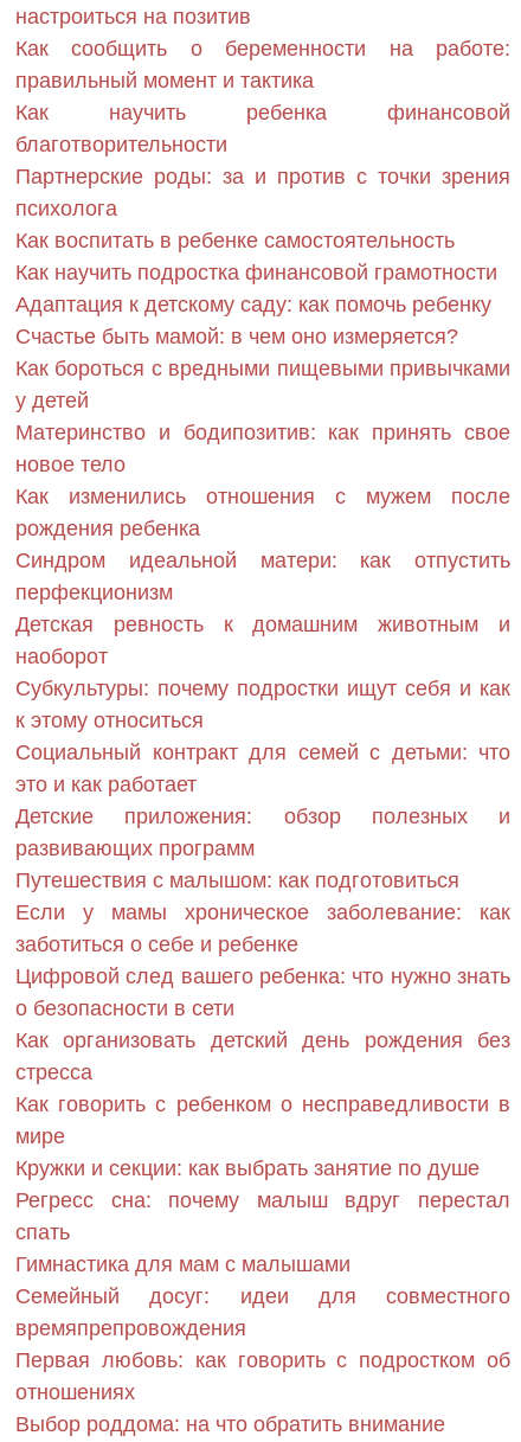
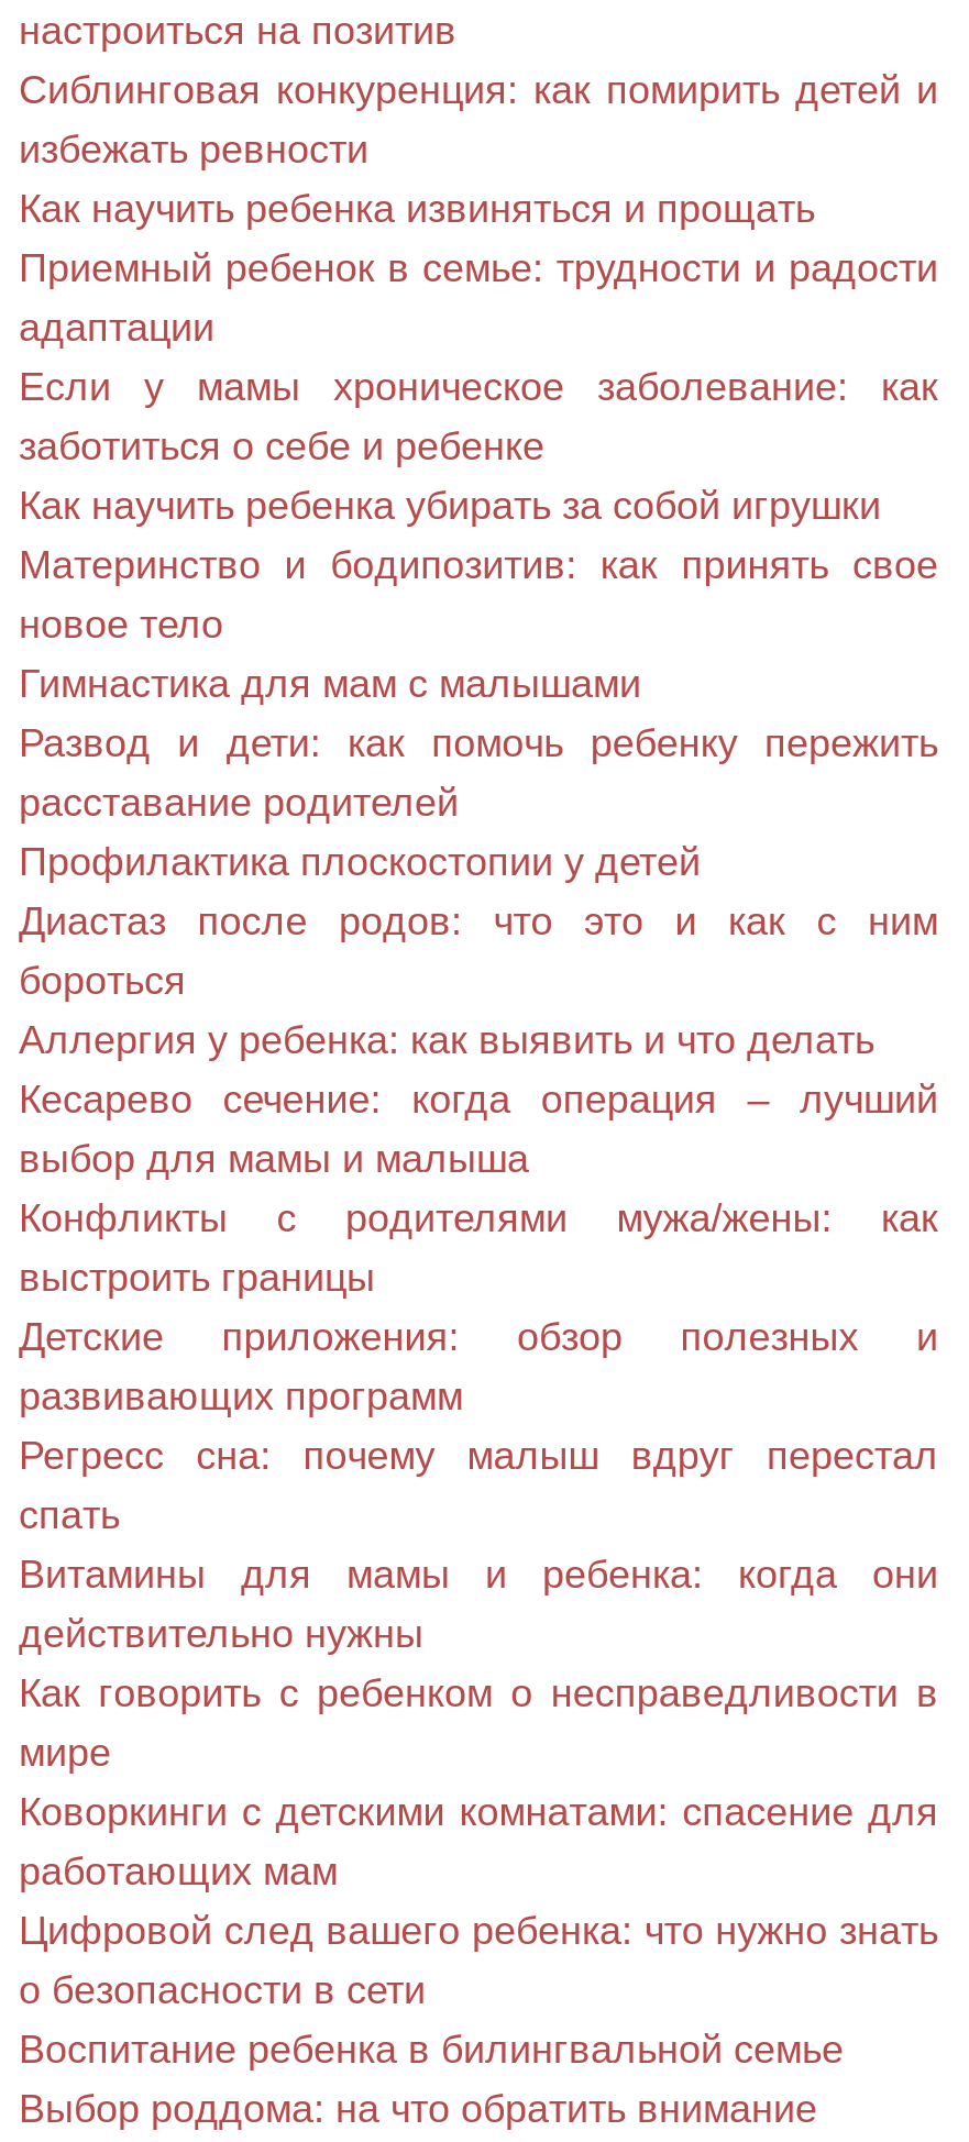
- Как сообщить о беременности на работе:
- правильный момент и тактика
- Как научить ребенка финансовой
- благотворительности
- Партнерские роды: за и против с точки зрения
- психолога
- Как воспитать в ребенке самостоятельность
- Как научить подростка финансовой грамотности
- Адаптация к детскому саду: как помочь ребенку
- Счастье быть мамой: в чем оно измеряется?
- Как бороться с вредными пищевыми привычками
- у детей
+ Сиблинговая конкуренция: как помирить детей и
+ избежать ревности
+ Как научить ребенка извиняться и прощать
+ Приемный ребенок в семье: трудности и радости
+ адаптации
+ Как научить ребенка убирать за собой игрушки

- Как изменились отношения с мужем после
- рождения ребенка
- Синдром идеальной матери: как отпустить
- перфекционизм
- Детская ревность к домашним животным и
- наоборот
- Субкультуры: почему подростки ищут себя и как
- к этому относиться
- Социальный контракт для семей с детьми: что
- это и как работает
+ Развод и дети: как помочь ребенку пережить
+ расставание родителей
+ Профилактика плоскостопии у детей
+ Диастаз после родов: что это и как с ним
+ бороться
+ Аллергия у ребенка: как выявить и что делать
+ Кесарево сечение: когда операция – лучший
+ выбор для мамы и малыша
+ Конфликты с родителями мужа/жены: как
+ выстроить границы

- Путешествия с малышом: как подготовиться
+ Витамины для мамы и ребенка: когда они
+ действительно нужны
+ Коворкинги с детскими комнатами: спасение для
+ работающих мам

moved up: Если у мамы хроническое заболевание: как | заботиться о себе и ребенке

moved down: Цифровой след вашего ребенка: что нужно знать | о безопасности в сети

- Как организовать детский день рождения без
- стресса
- Кружки и секции: как выбрать занятие по душе
- Семейный досуг: идеи для совместного
- времяпрепровождения
- Первая любовь: как говорить с подростком об
- отношениях
+ Воспитание ребенка в билингвальной семье

moved up: Как говорить с ребенком о несправедливости в | мире

moved up: Регресс сна: почему малыш вдруг перестал | спать

moved up: Гимнастика для мам с малышами
